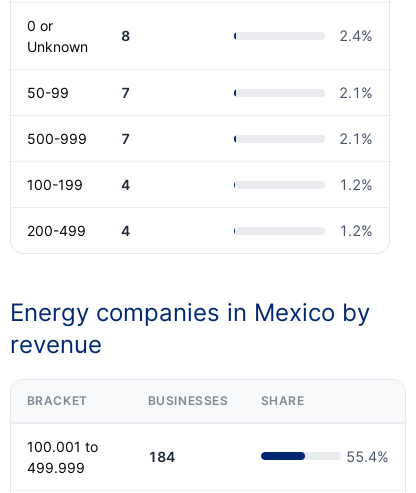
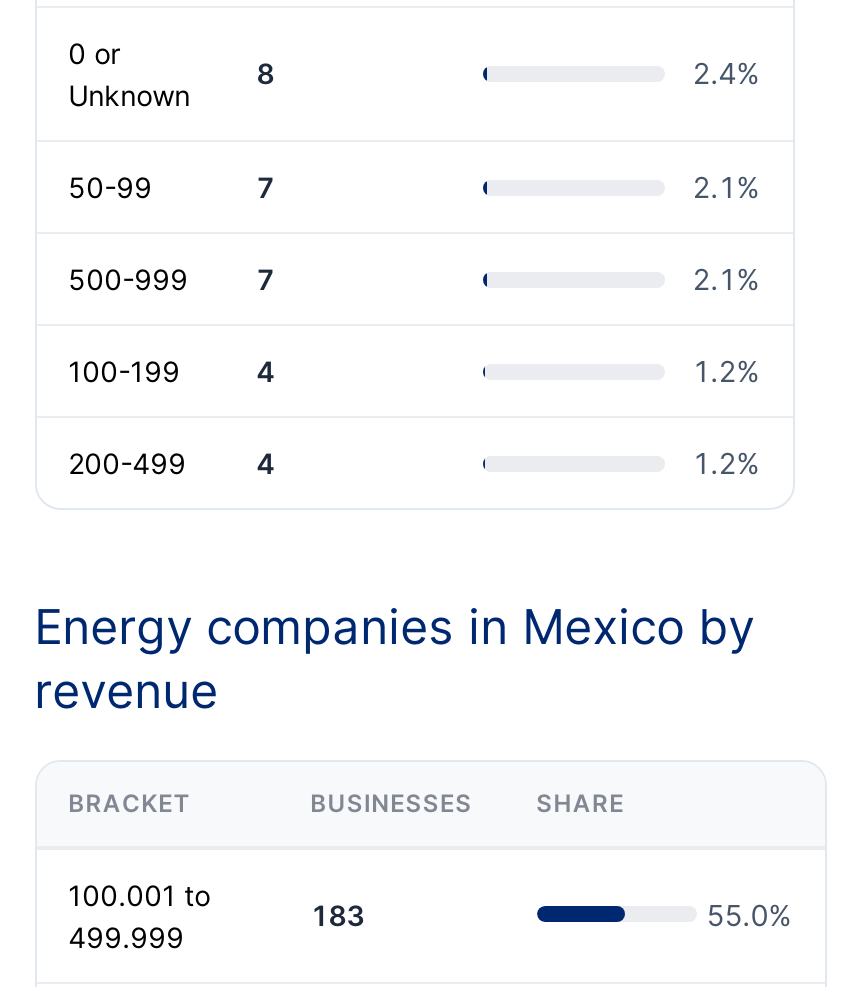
- 184
+ 183

- 55.4%
+ 55.0%
